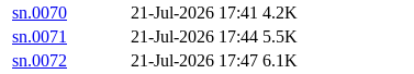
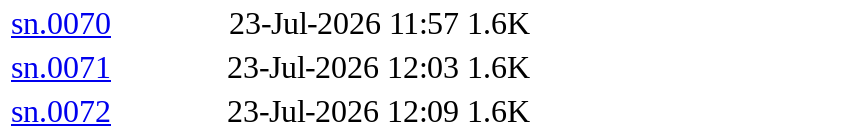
- 21-Jul-2026 17:41 4.2K
+ 23-Jul-2026 11:57 1.6K

- 21-Jul-2026 17:44 5.5K
+ 23-Jul-2026 12:03 1.6K

- 21-Jul-2026 17:47 6.1K
+ 23-Jul-2026 12:09 1.6K
